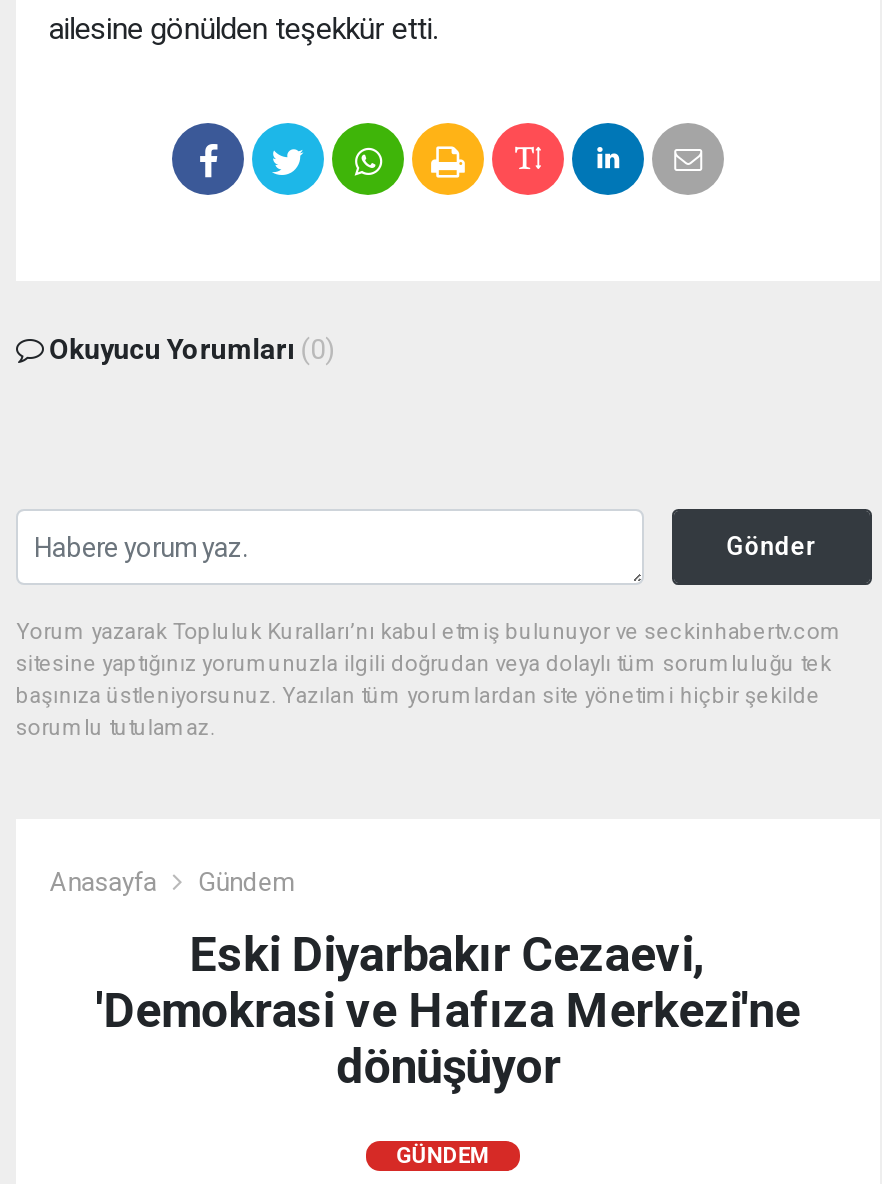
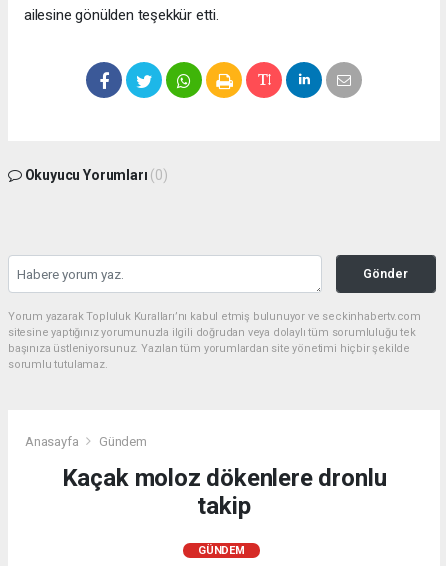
- Eski Diyarbakır Cezaevi,
- 'Demokrasi ve Hafıza Merkezi'ne
- dönüşüyor
+ Kaçak moloz dökenlere dronlu
+ takip
